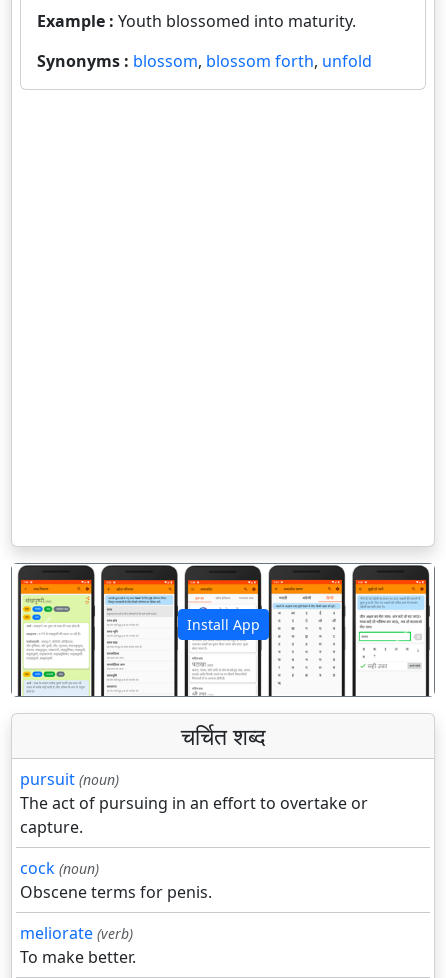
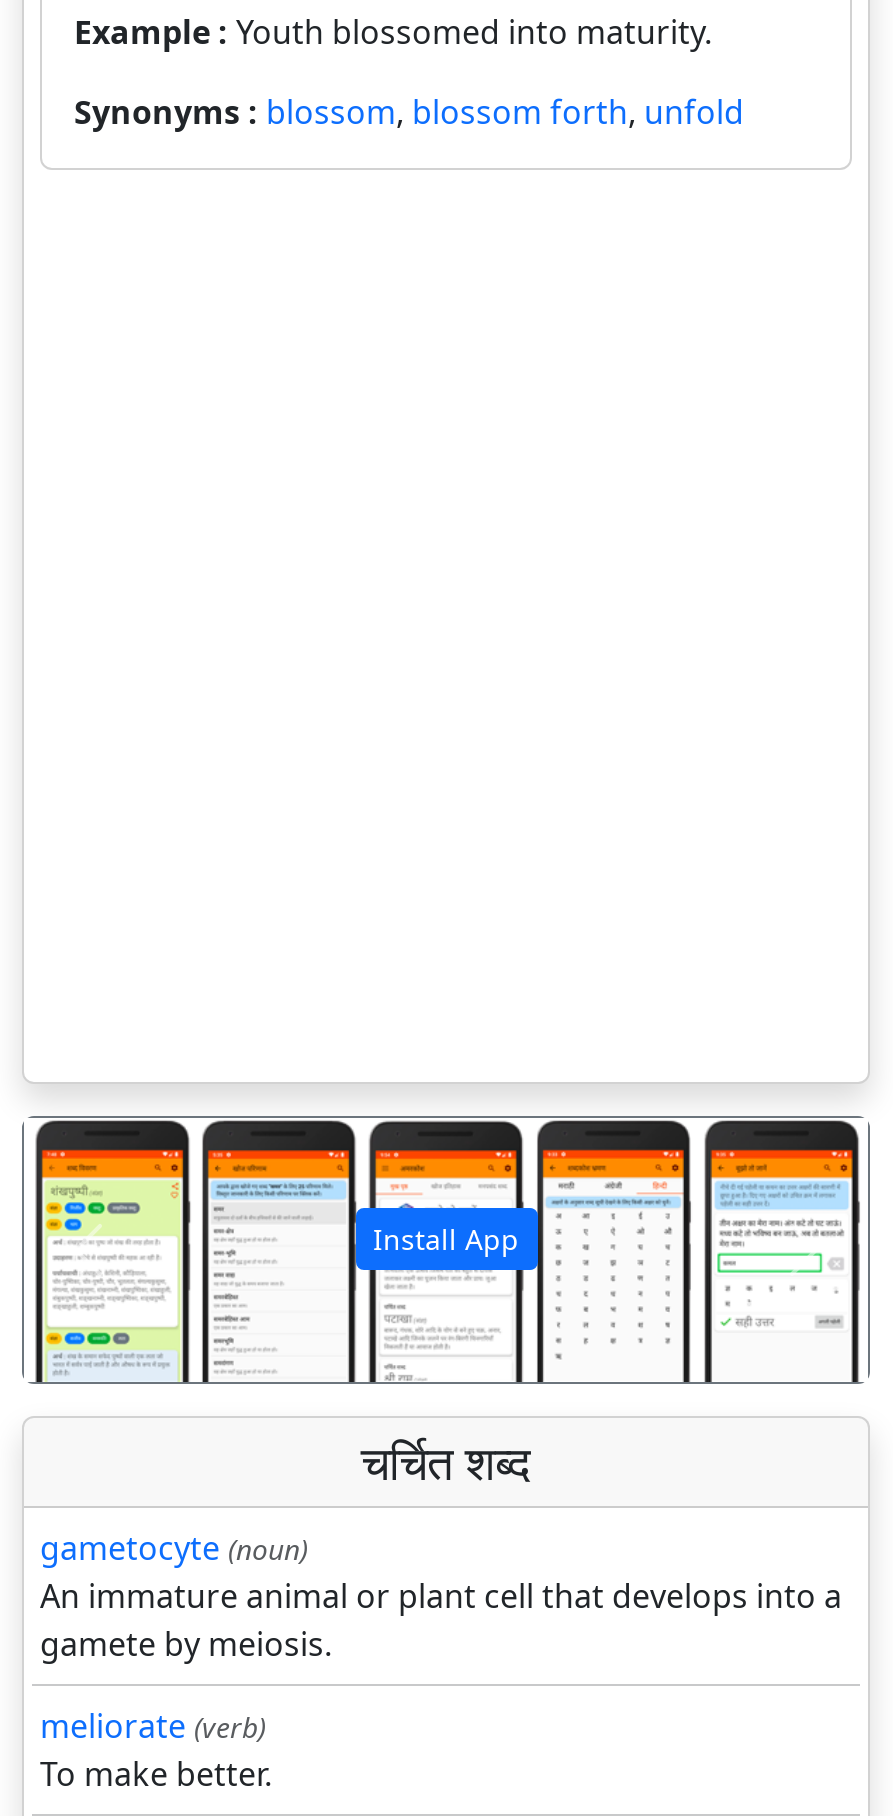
- pursuit (noun)
- The act of pursuing in an effort to overtake or
- capture.
- cock (noun)
- Obscene terms for penis.
+ gametocyte (noun)
+ An immature animal or plant cell that develops into a
+ gamete by meiosis.
